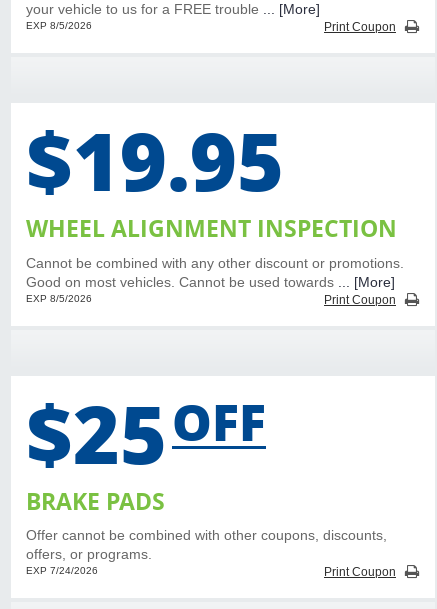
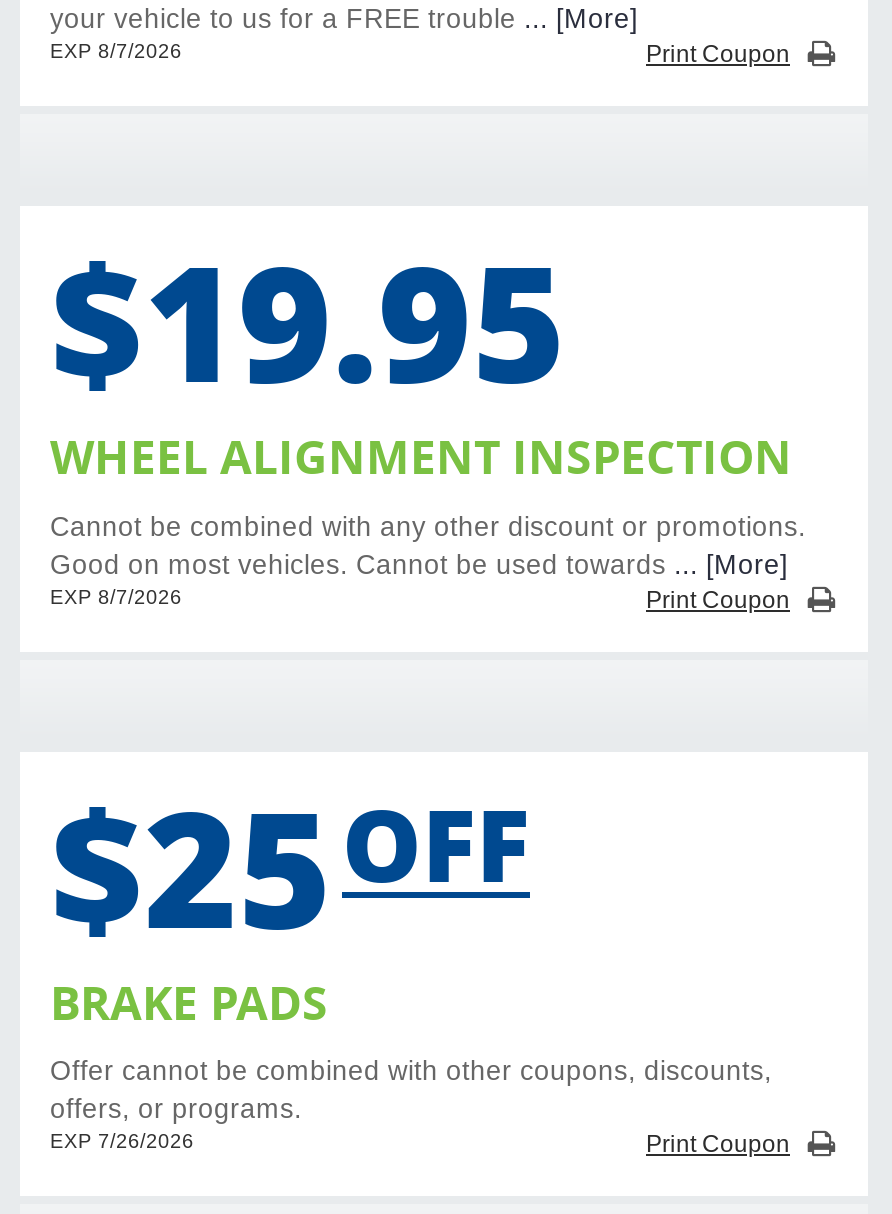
- EXP 8/5/2026
+ EXP 8/7/2026

- EXP 8/5/2026
+ EXP 8/7/2026

- EXP 7/24/2026
+ EXP 7/26/2026
